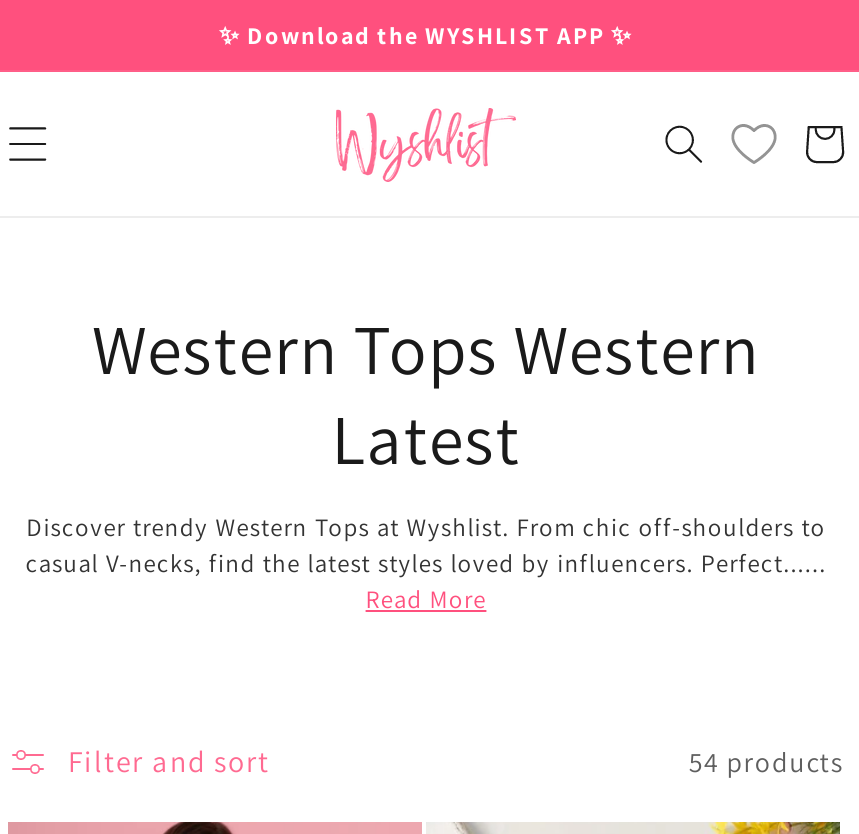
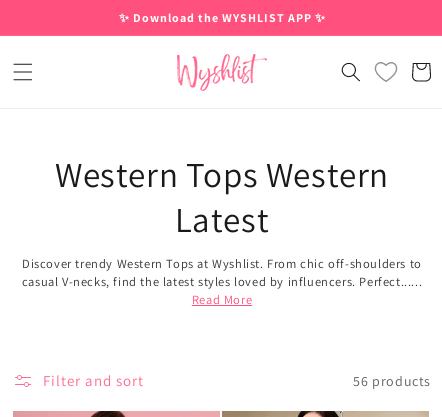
- 54 products
+ 56 products
